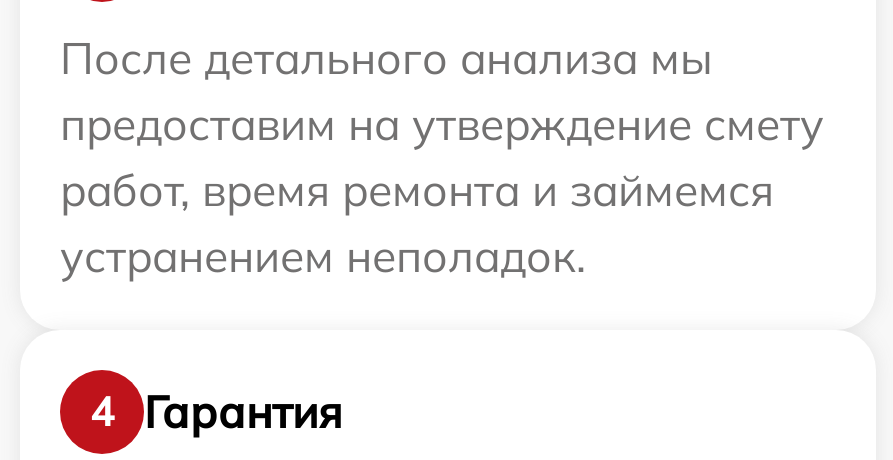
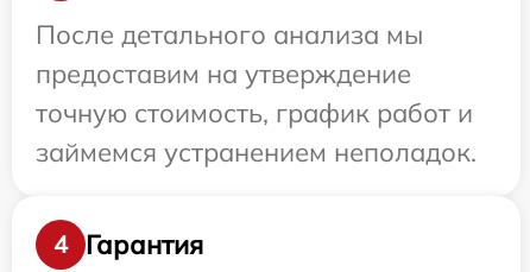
- предоставим на утверждение смету
- работ, время ремонта и займемся
- устранением неполадок.
+ предоставим на утверждение
+ точную стоимость, график работ и
+ займемся устранением неполадок.
